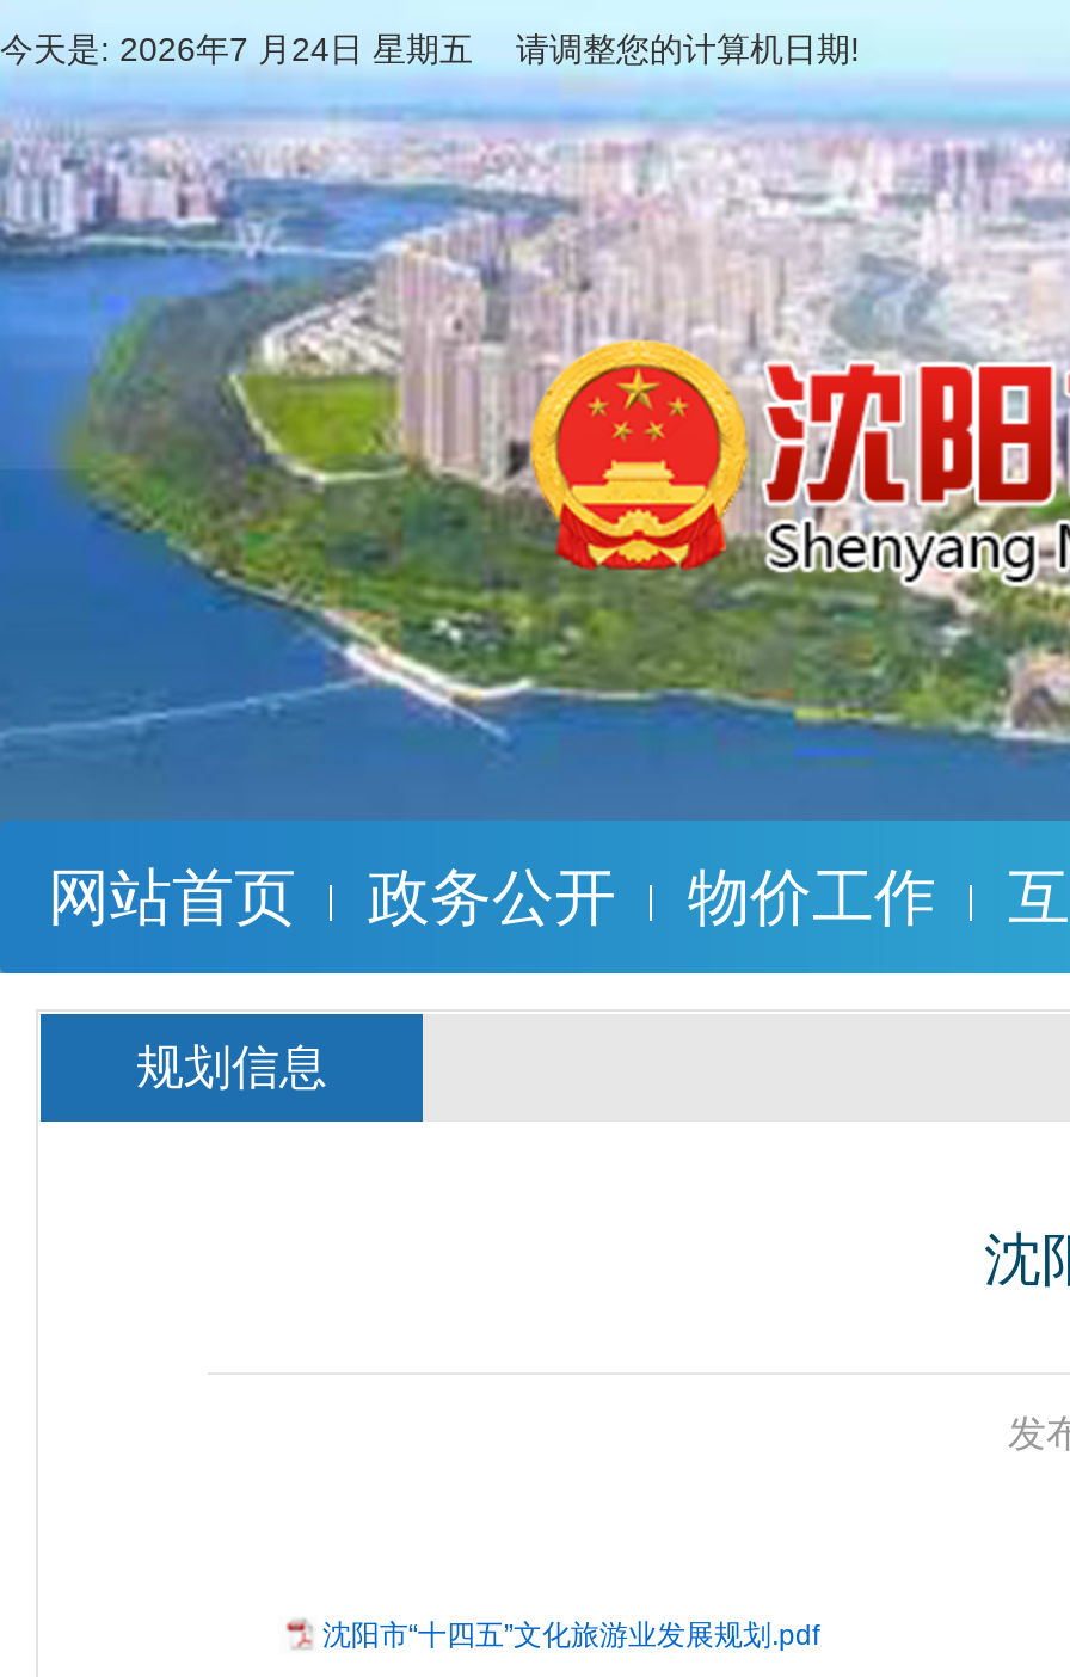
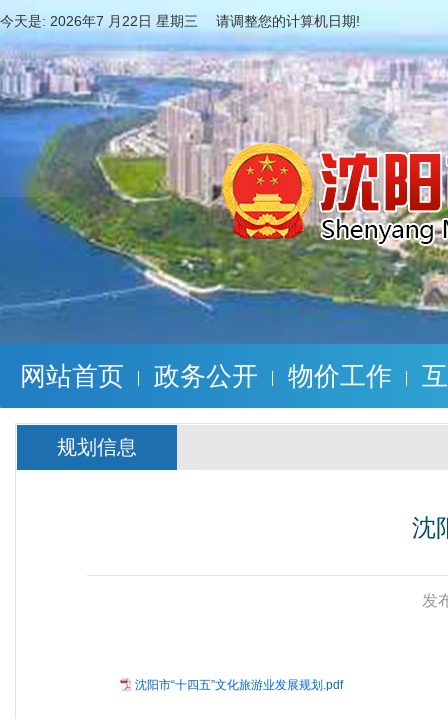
- 今天是: 2026年7 月24日 星期五 请调整您的计算机日期!
+ 今天是: 2026年7 月22日 星期三 请调整您的计算机日期!
